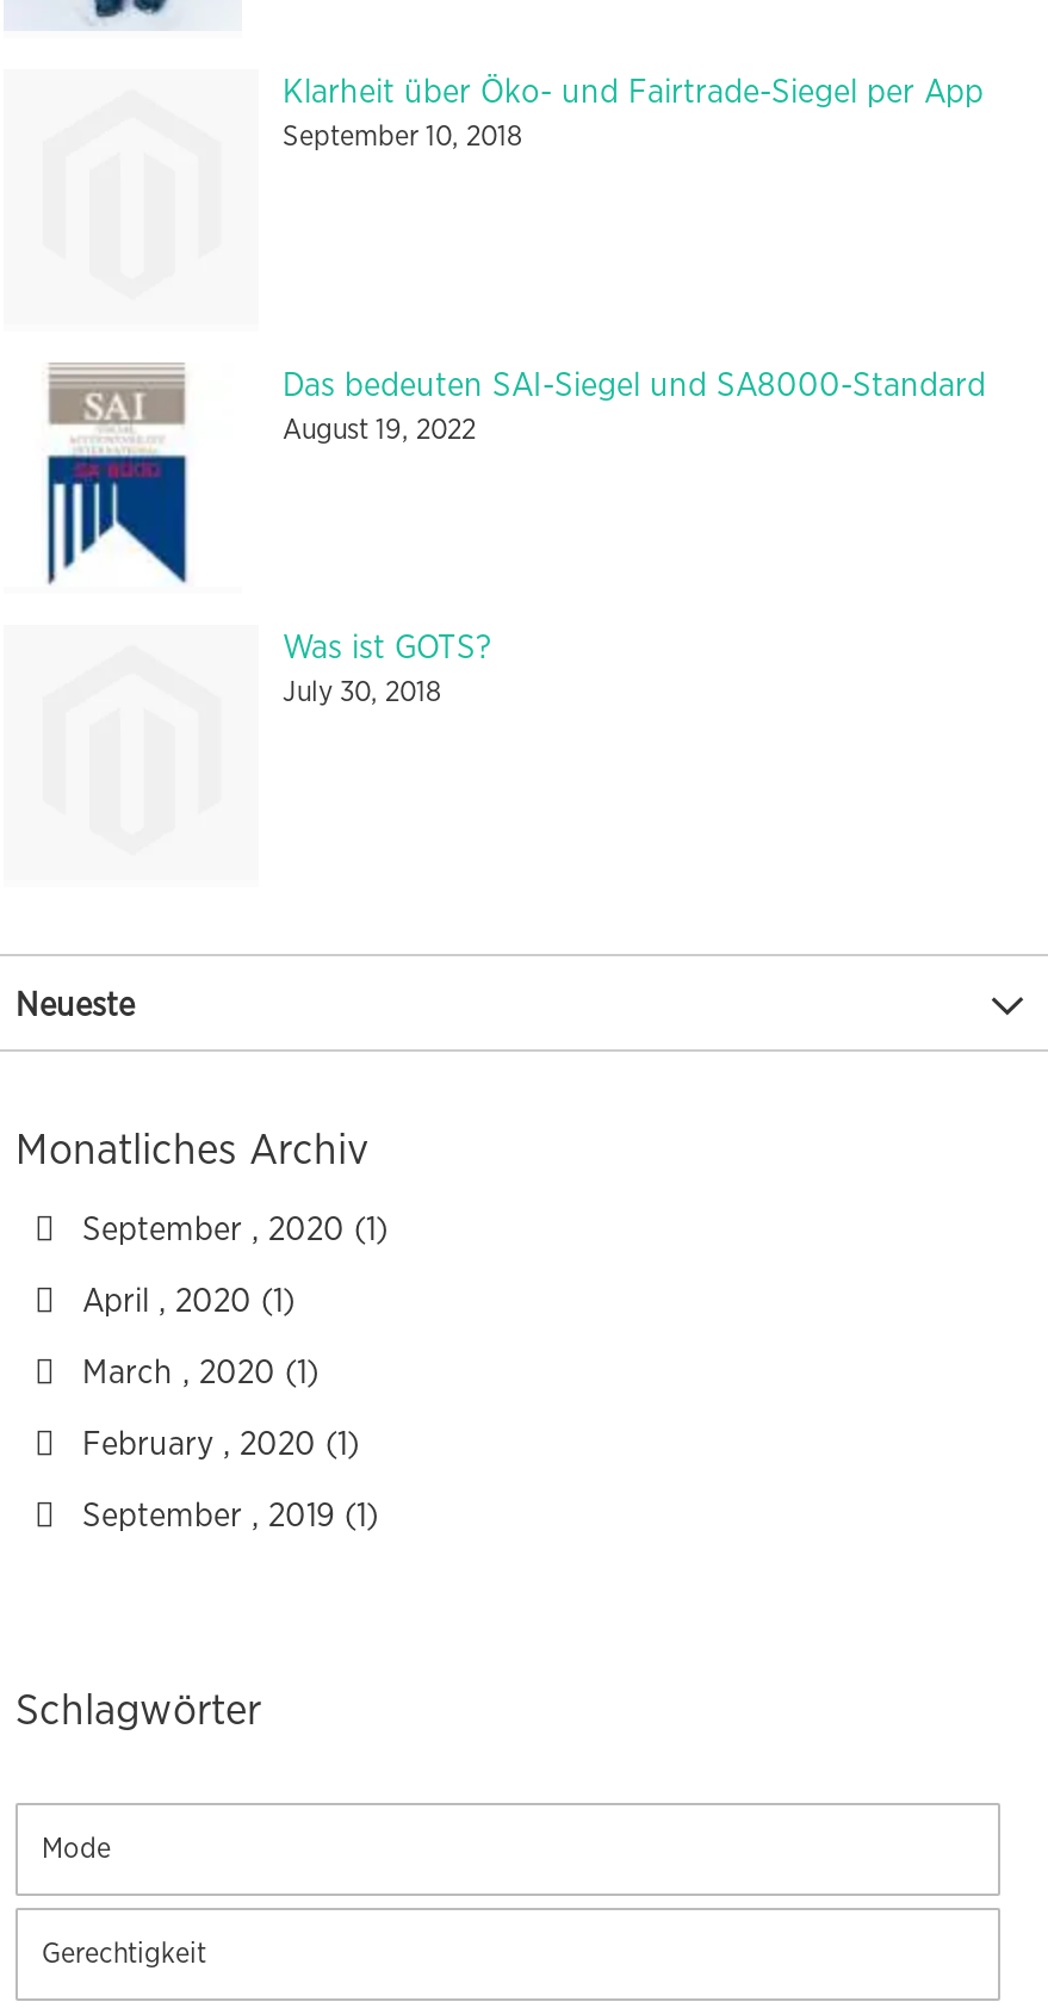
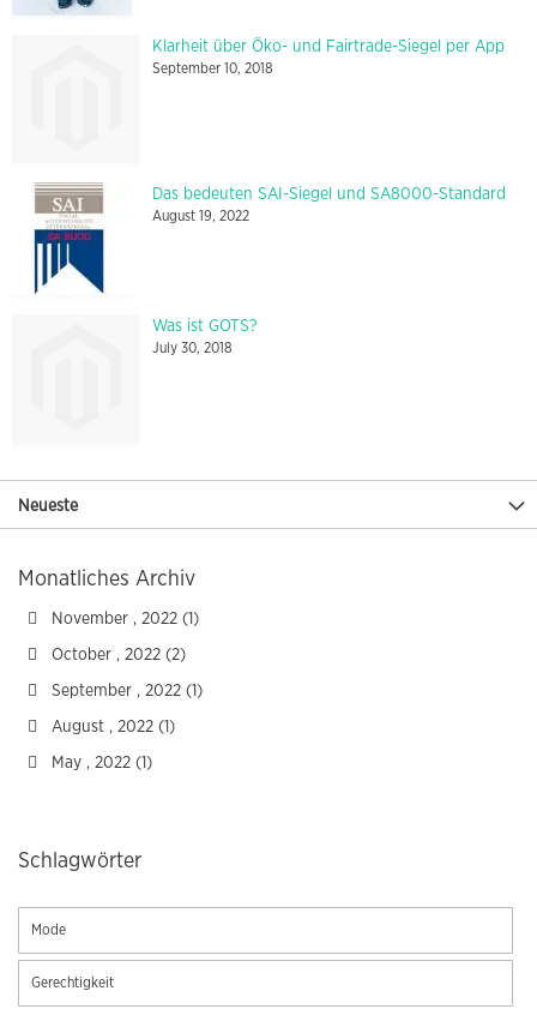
- September , 2020 (1)
+ November , 2022 (1)

- April , 2020 (1)
+ October , 2022 (2)

- March , 2020 (1)
+ September , 2022 (1)

- February , 2020 (1)
+ August , 2022 (1)

- September , 2019 (1)
+ May , 2022 (1)
